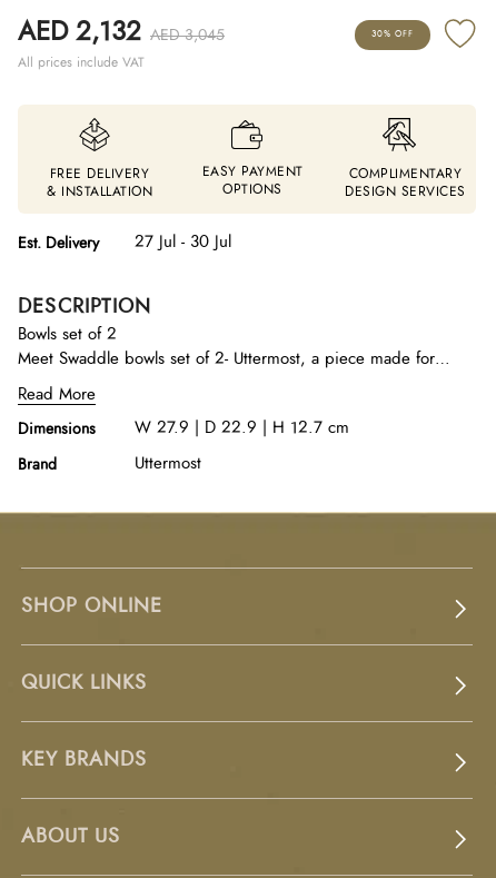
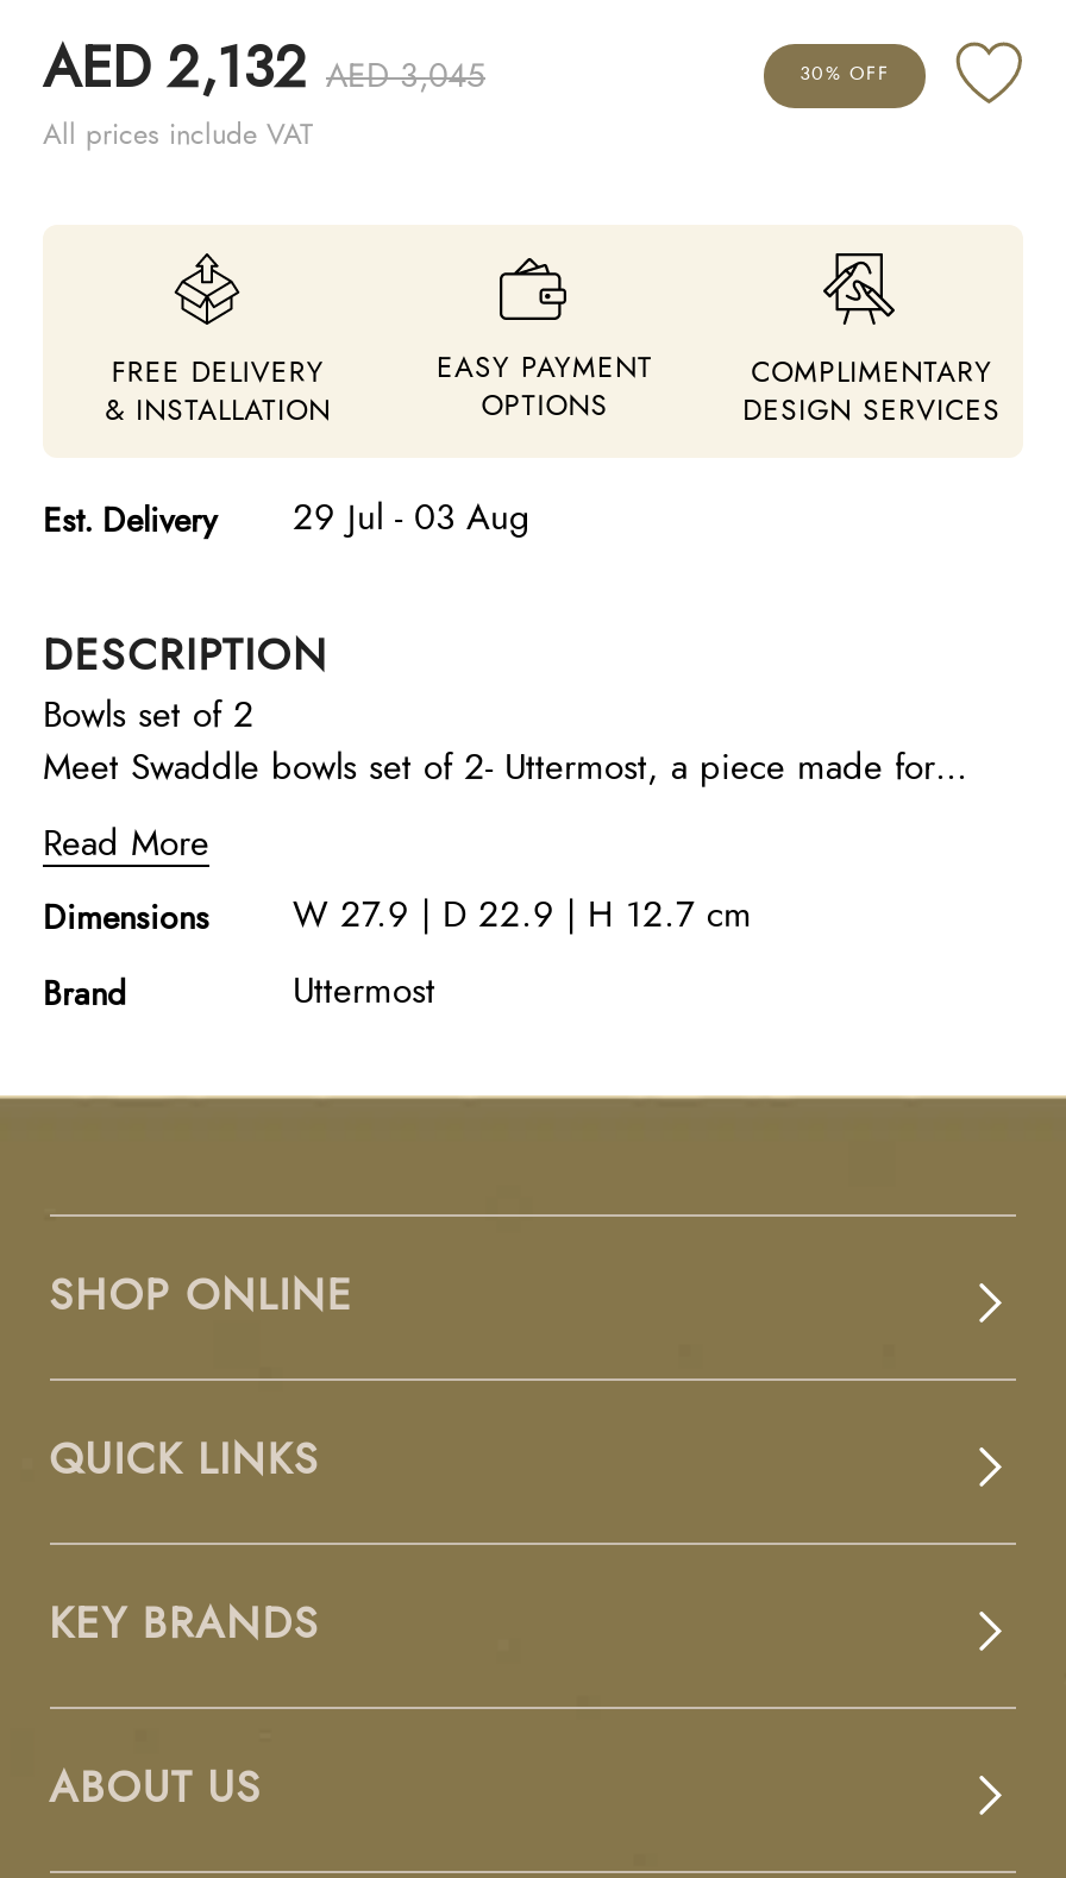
- 27 Jul - 30 Jul
+ 29 Jul - 03 Aug
